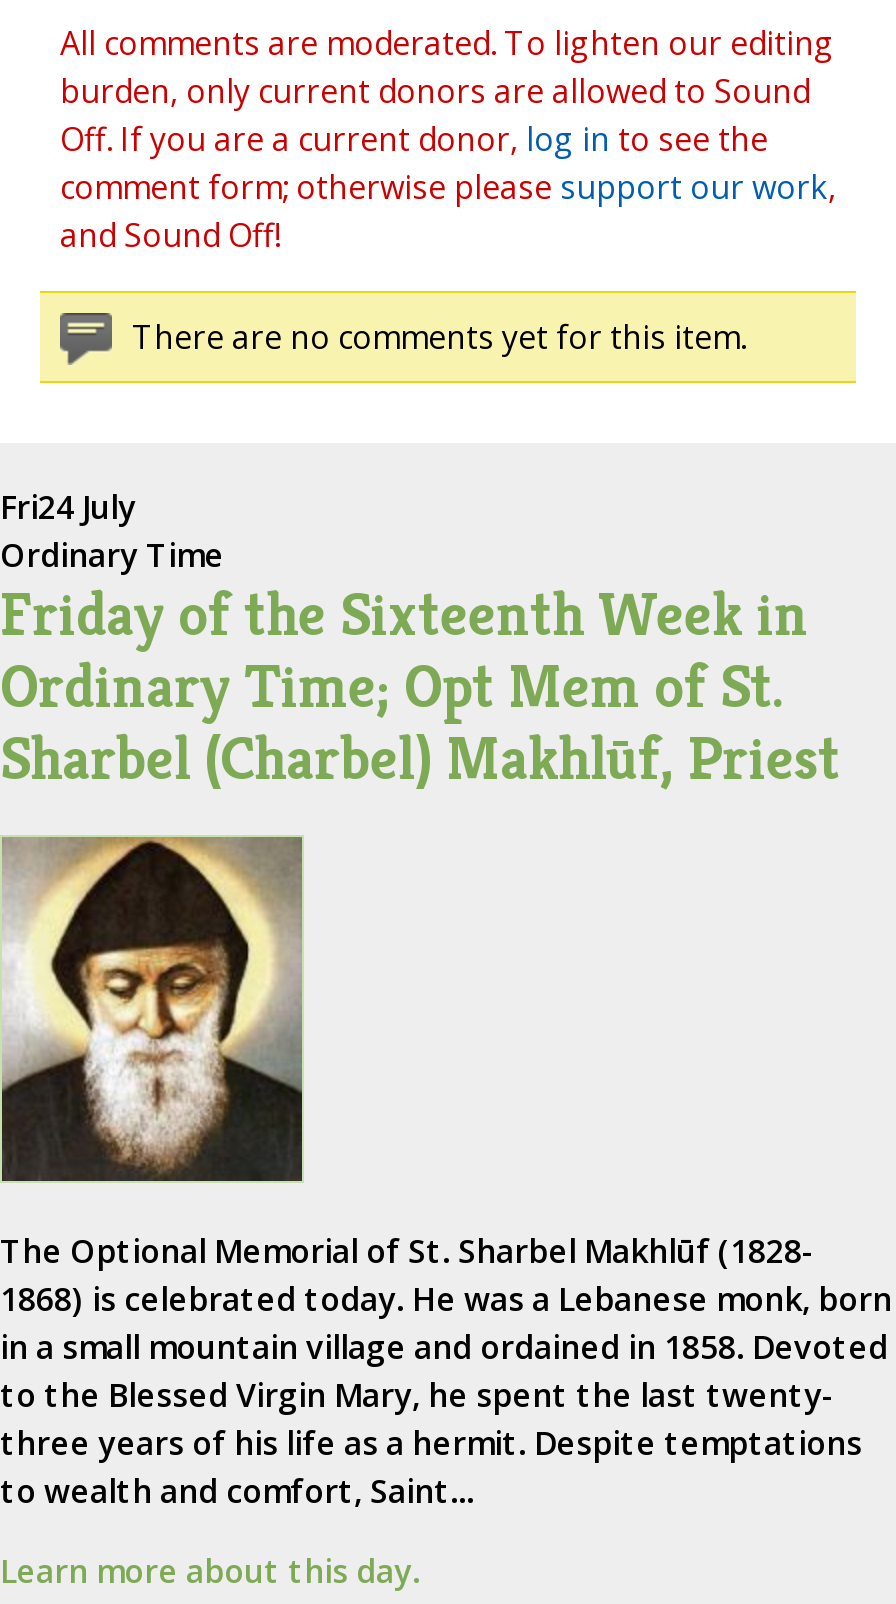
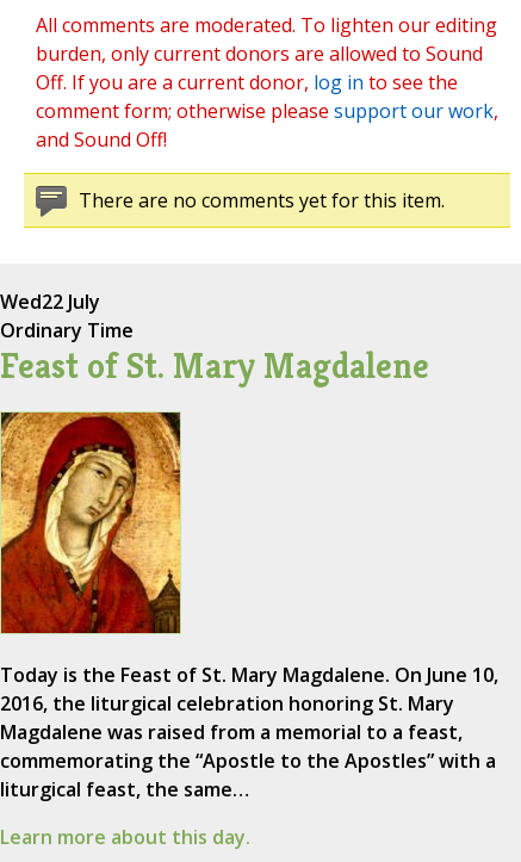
- Fri24 July
+ Wed22 July

- Friday of the Sixteenth Week in
- Ordinary Time; Opt Mem of St.
- Sharbel (Charbel) Makhlūf, Priest
+ Feast of St. Mary Magdalene

- [image]
+ [image]

- The Optional Memorial of St. Sharbel Makhlūf (1828-
- 1868) is celebrated today. He was a Lebanese monk, born
- in a small mountain village and ordained in 1858. Devoted
- to the Blessed Virgin Mary, he spent the last twenty-
- three years of his life as a hermit. Despite temptations
- to wealth and comfort, Saint…
+ Today is the Feast of St. Mary Magdalene. On June 10,
+ 2016, the liturgical celebration honoring St. Mary
+ Magdalene was raised from a memorial to a feast,
+ commemorating the “Apostle to the Apostles” with a
+ liturgical feast, the same…
